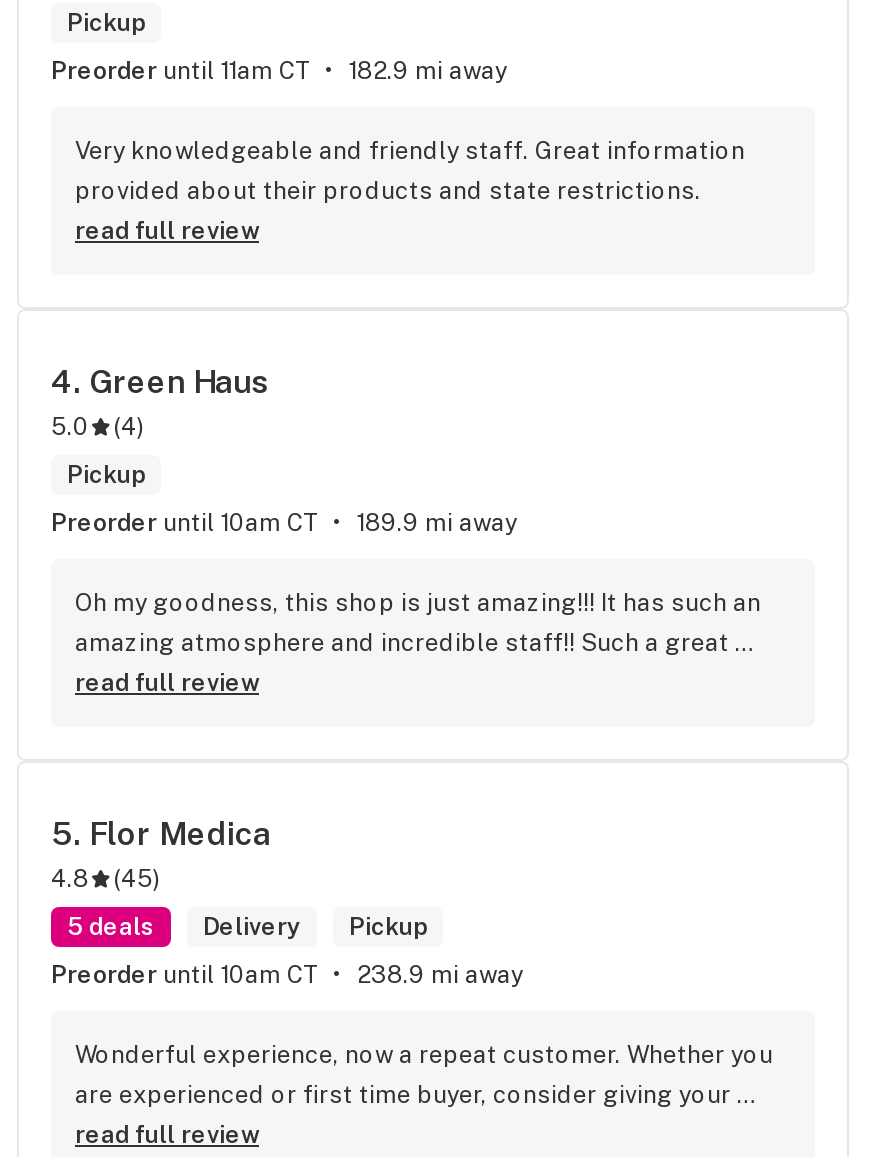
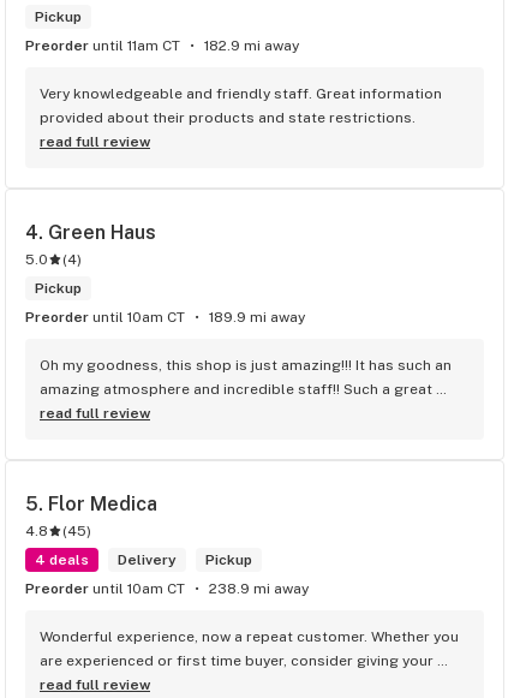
- 5 deals Delivery Pickup
+ 4 deals Delivery Pickup
